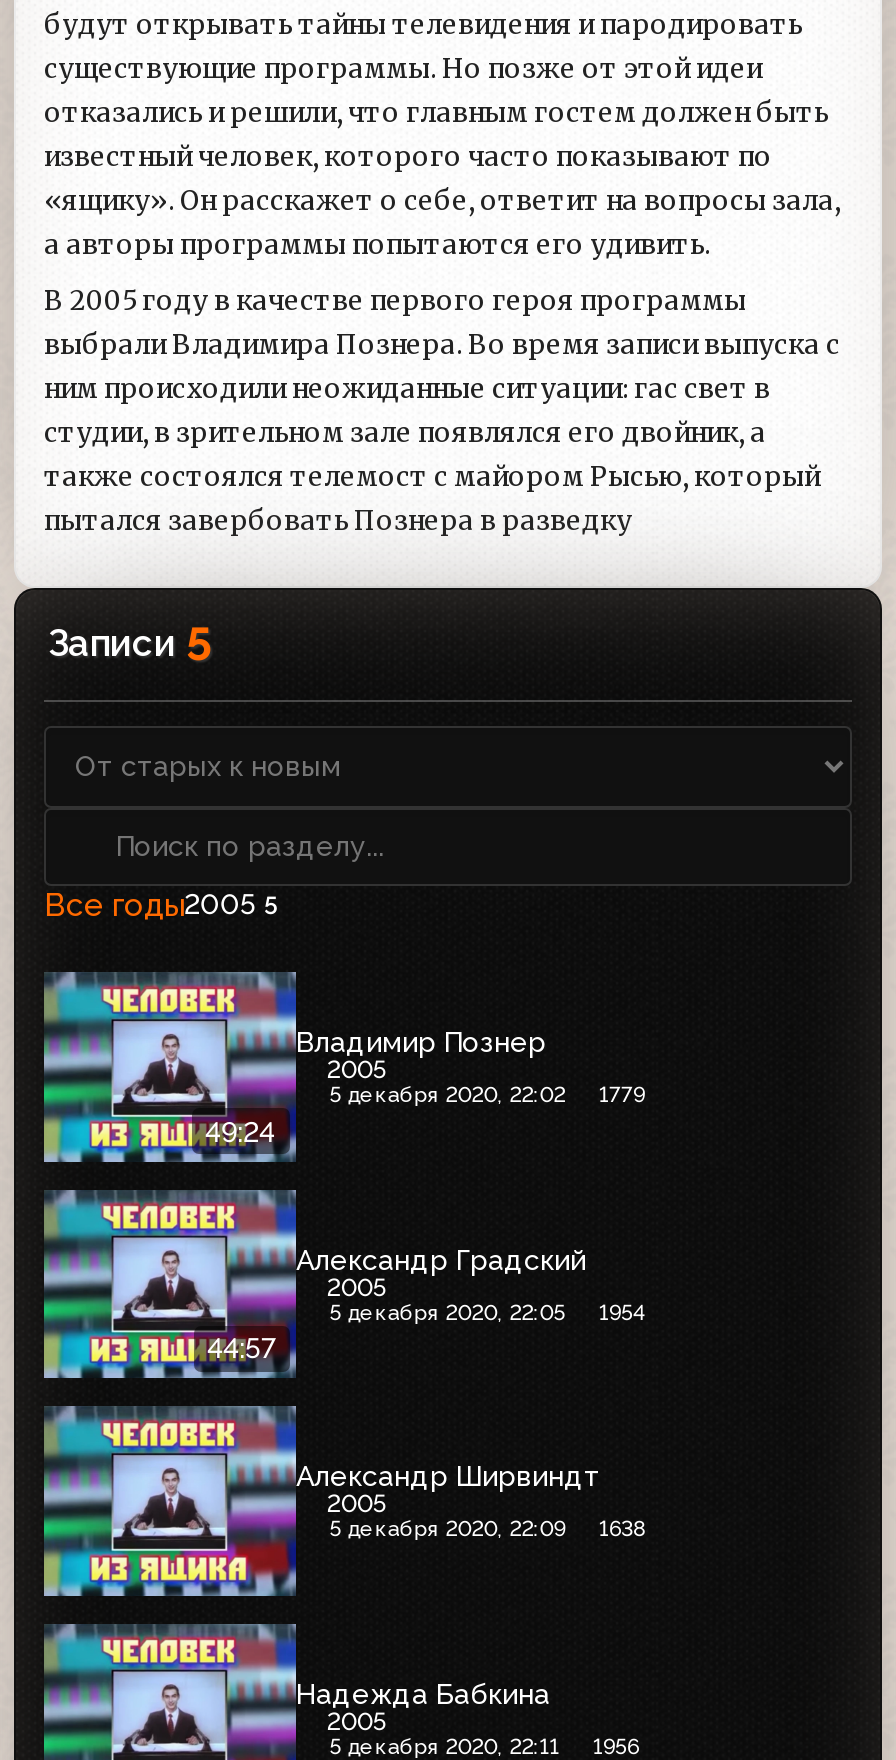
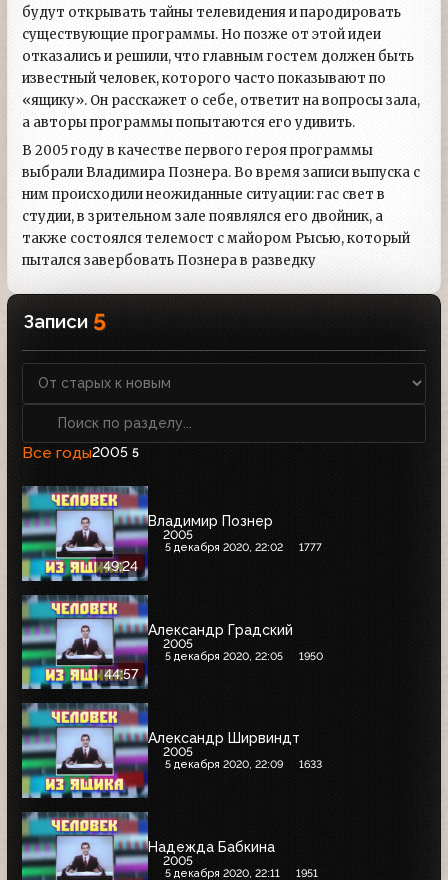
- 5 декабря 2020, 22:02 1779
+ 5 декабря 2020, 22:02 1777

- 5 декабря 2020, 22:05 1954
+ 5 декабря 2020, 22:05 1950

- 5 декабря 2020, 22:09 1638
+ 5 декабря 2020, 22:09 1633

- 5 декабря 2020, 22:11 1956
+ 5 декабря 2020, 22:11 1951
